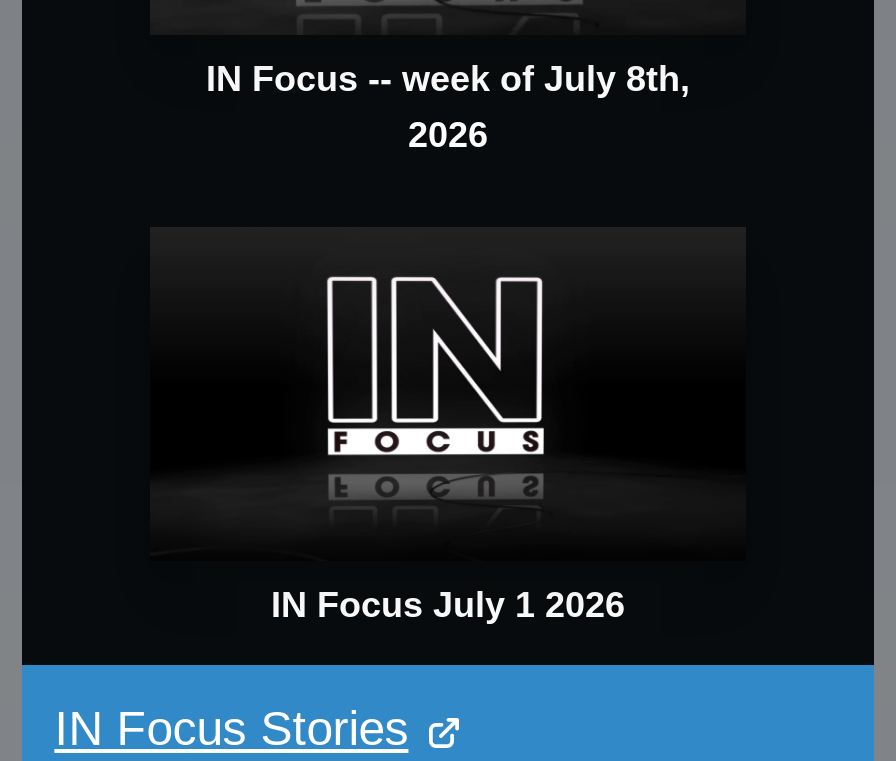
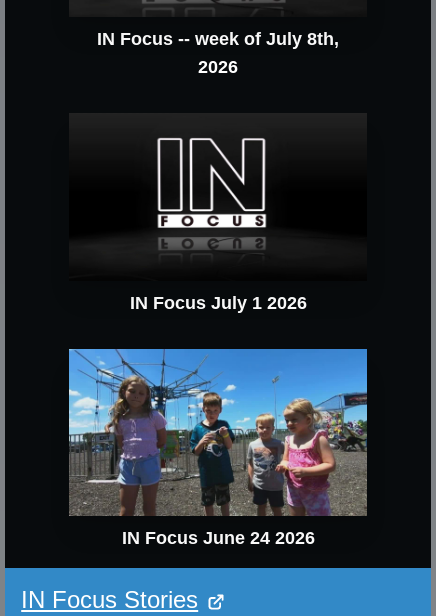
+ [image]
+ IN Focus June 24 2026
